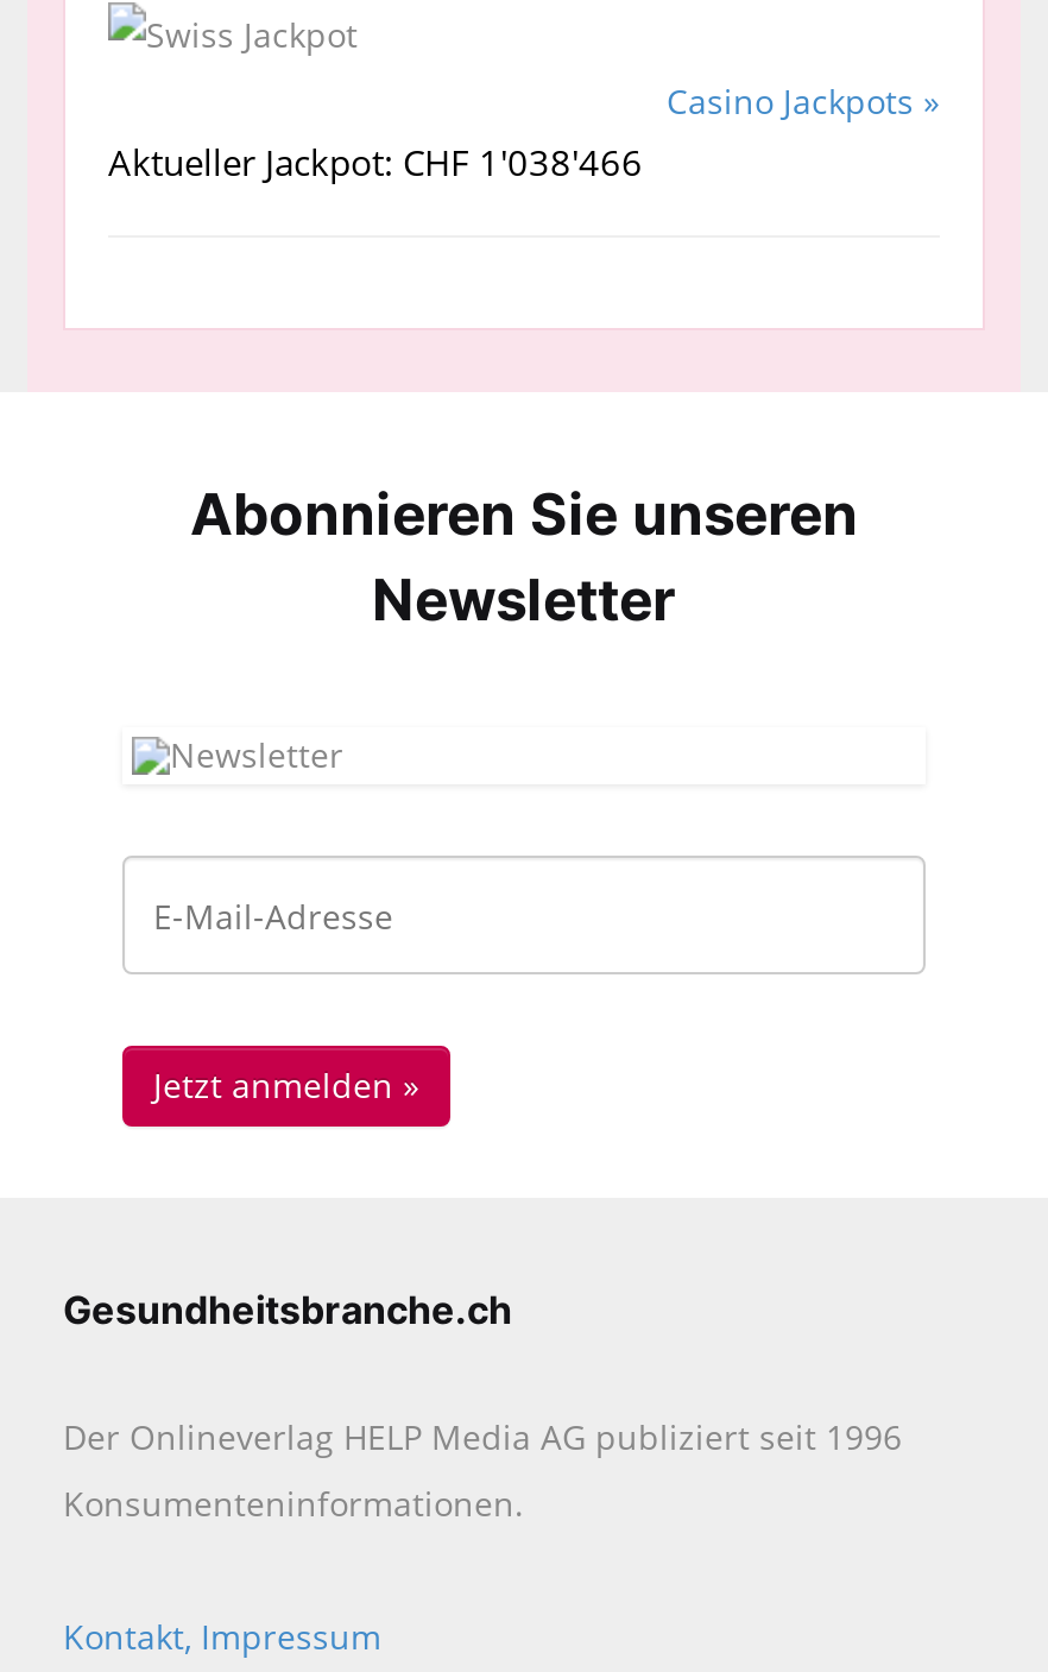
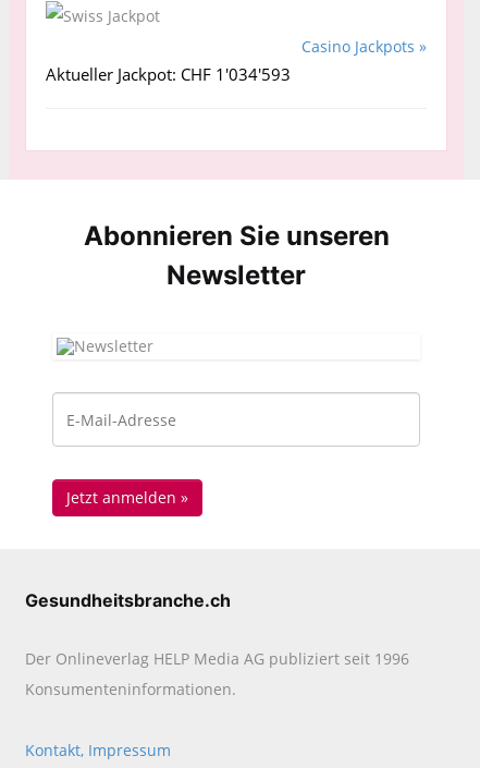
- Aktueller Jackpot: CHF 1'038'466
+ Aktueller Jackpot: CHF 1'034'593
